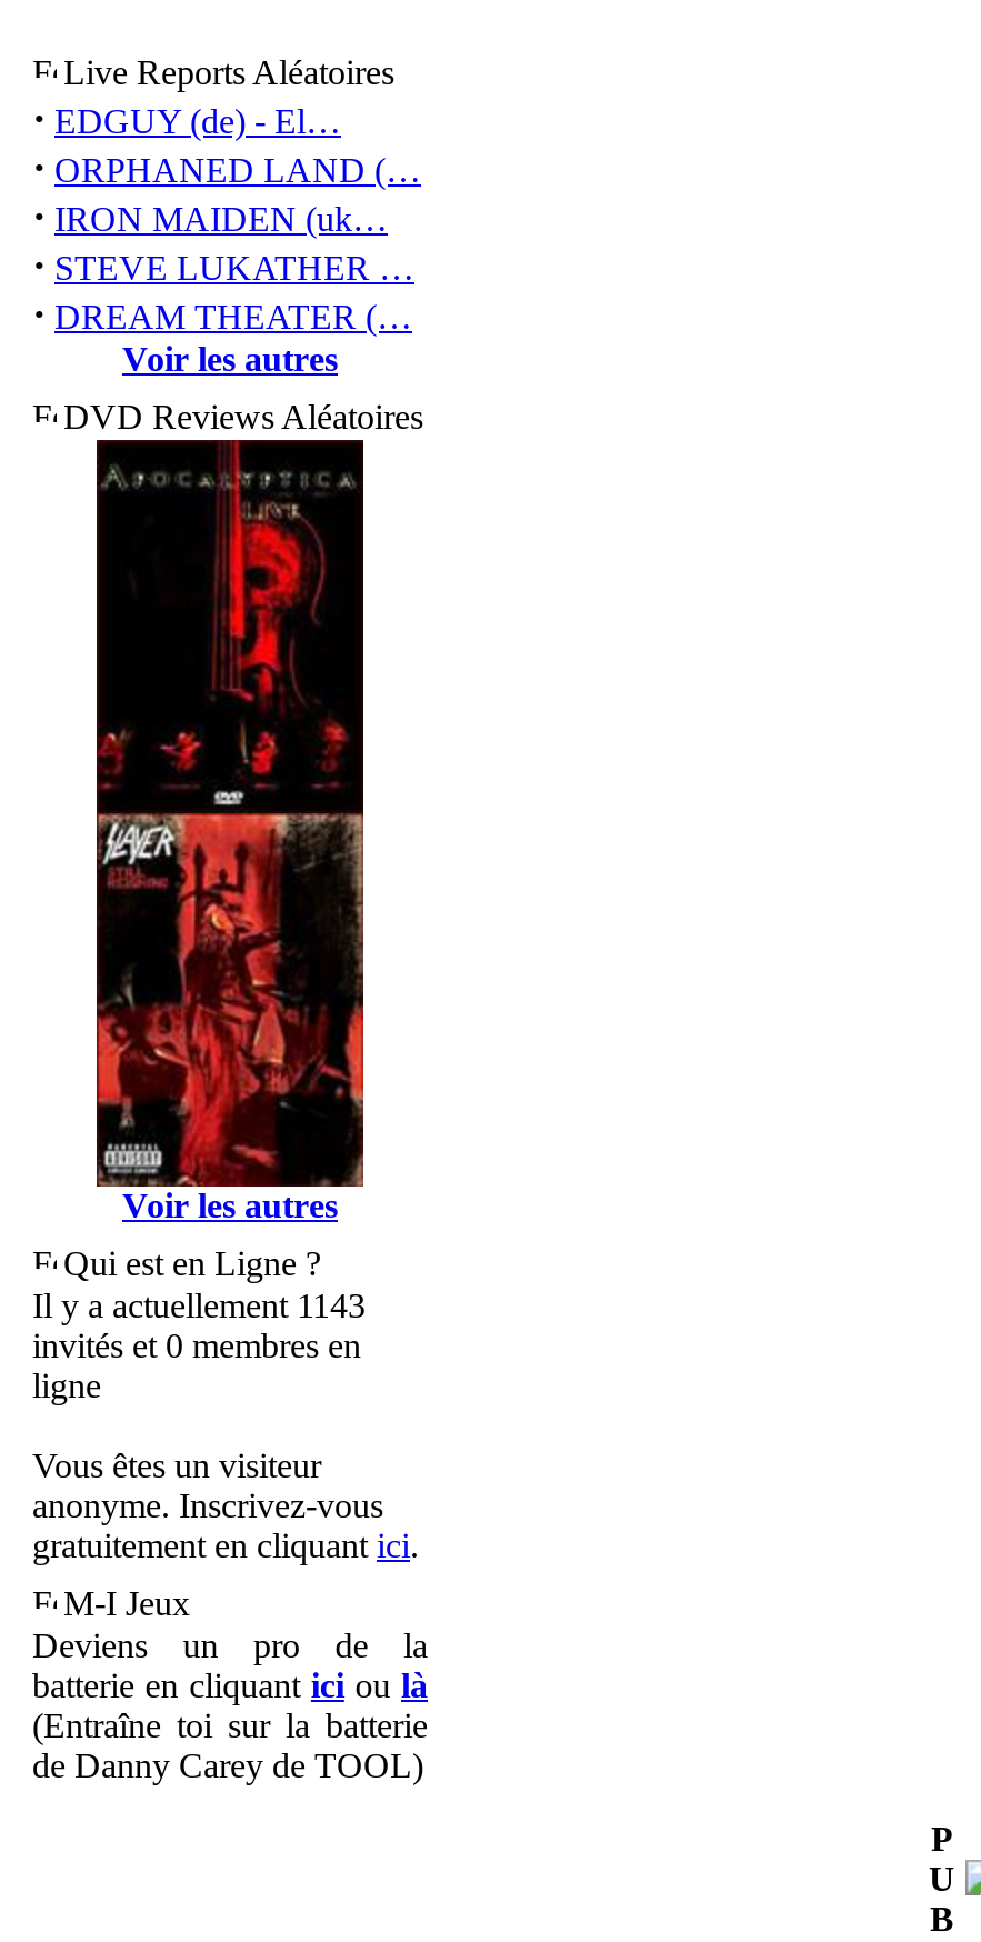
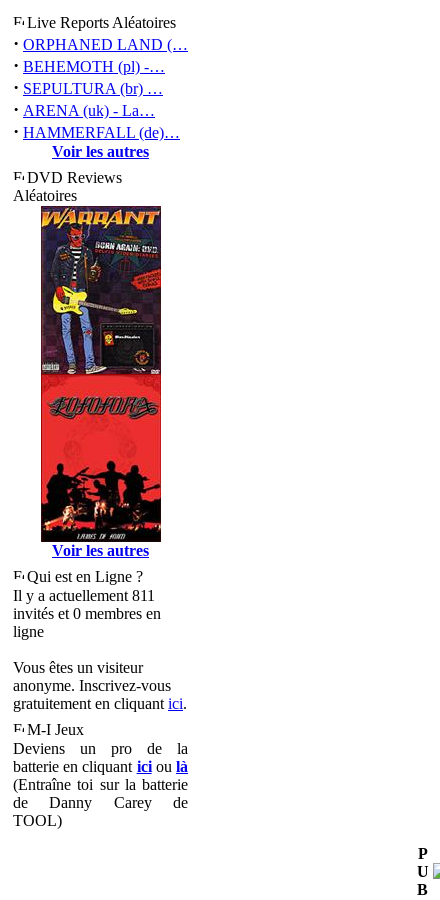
- · EDGUY (de) - El…

moved up: · ORPHANED LAND (…

- · IRON MAIDEN (uk…
- · STEVE LUKATHER …
- · DREAM THEATER (…
+ · BEHEMOTH (pl) -…
+ · SEPULTURA (br) …
+ · ARENA (uk) - La…
+ · HAMMERFALL (de)…

- [image]
+ [image]

- Il y a actuellement 1143
+ Il y a actuellement 811
